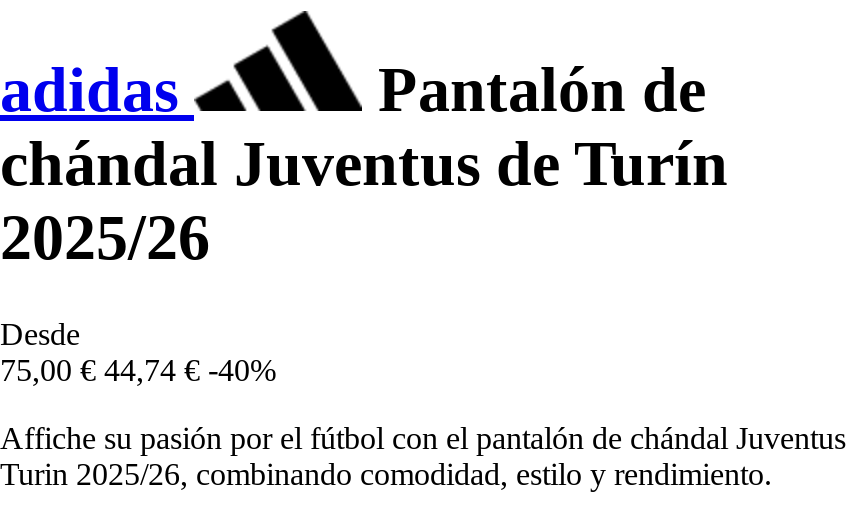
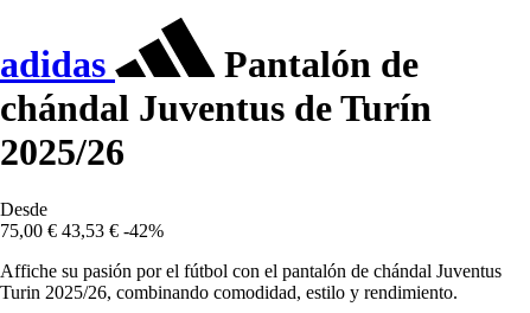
- 75,00 € 44,74 € -40%
+ 75,00 € 43,53 € -42%
